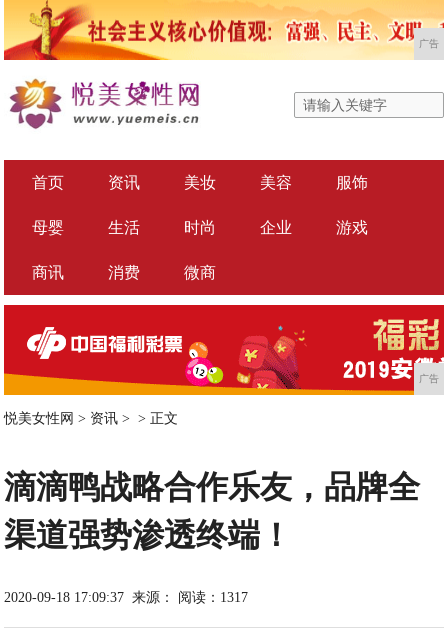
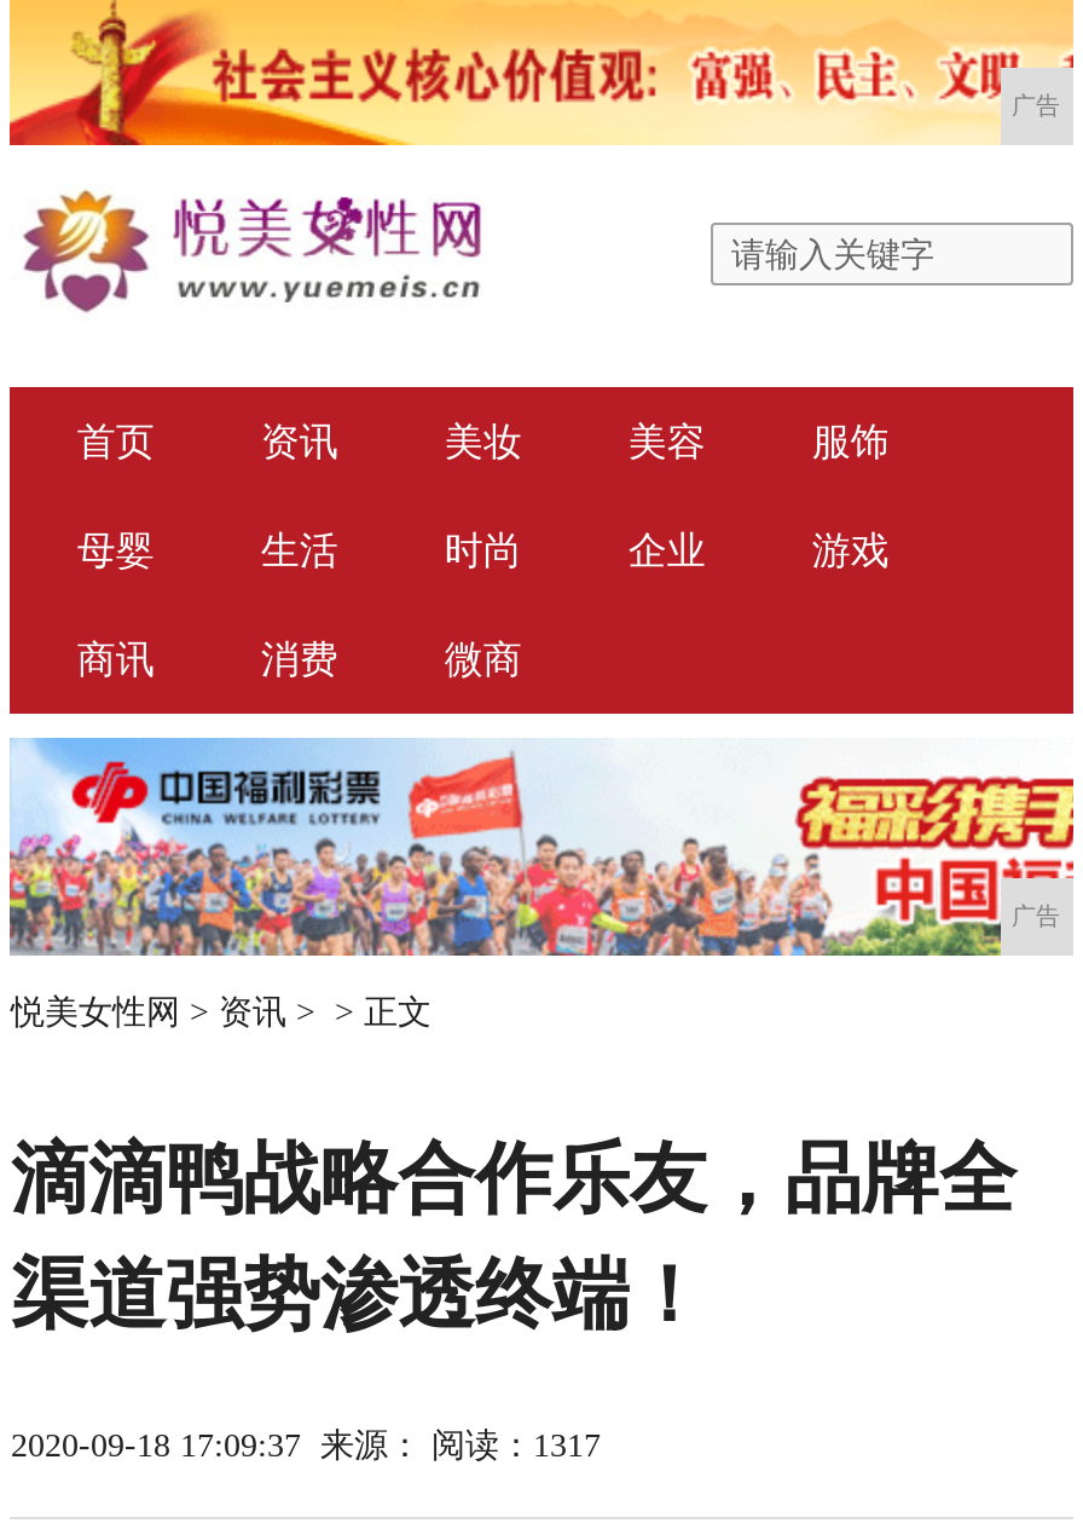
- [image]
+ [image]
